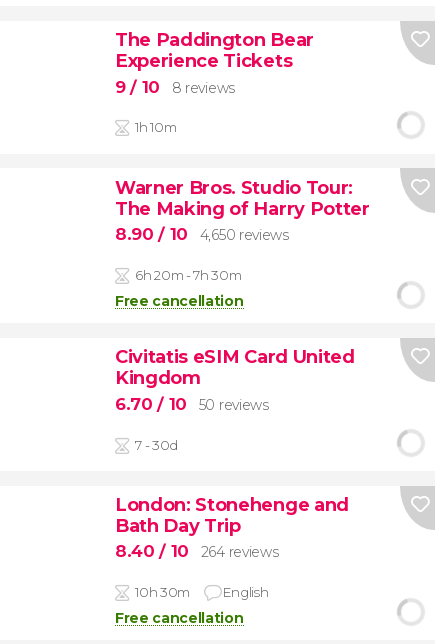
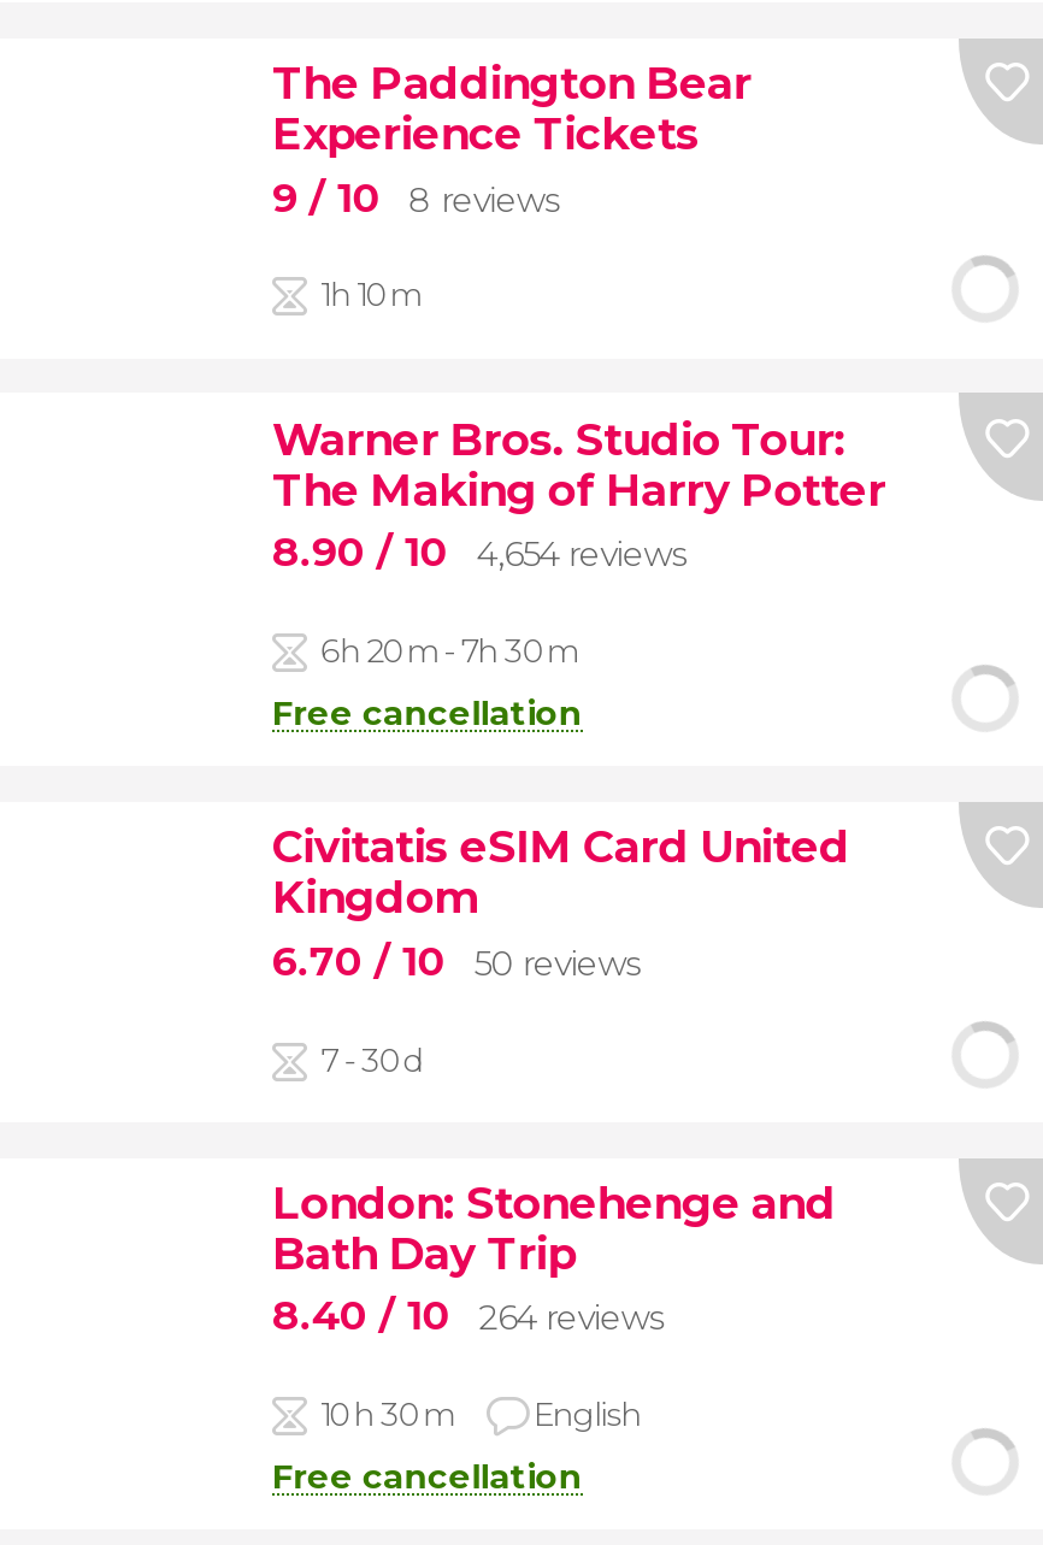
- 8.90 / 10 4,650 reviews
+ 8.90 / 10 4,654 reviews
